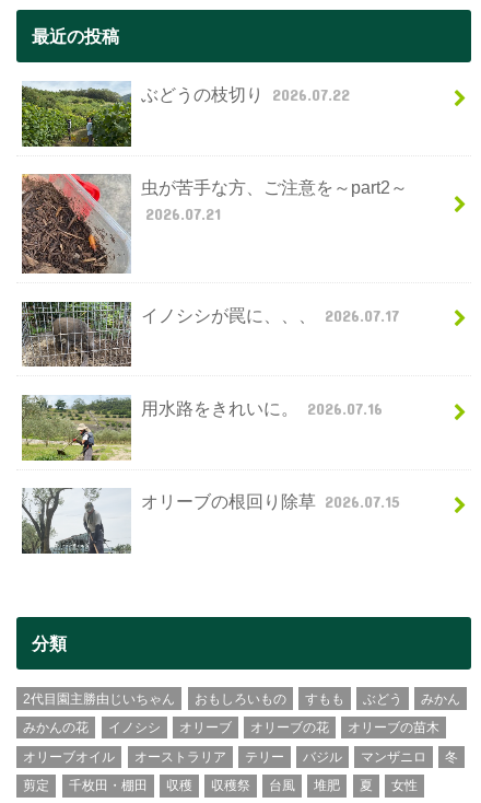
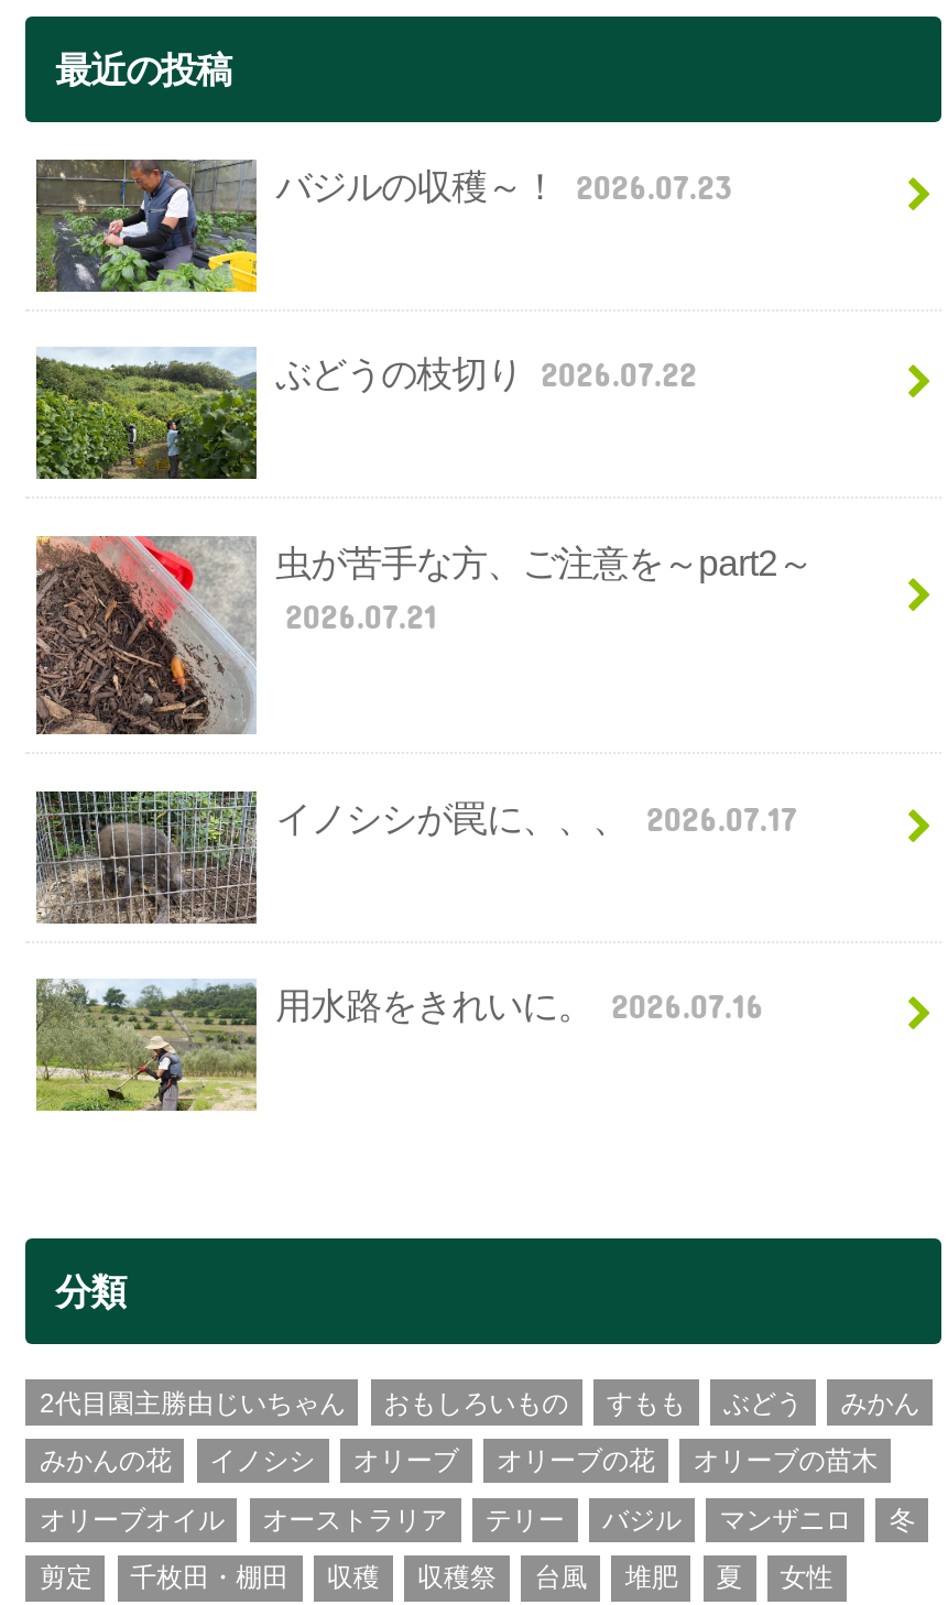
+ [image]
+ バジルの収穫～！ 2026.07.23

moved down: [image] | ぶどうの枝切り 2026.07.22 | 虫が苦手な方、ご注意を～part2～ | 2026.07.21 | イノシシが罠に、、、 2026.07.17 | 用水路をきれいに。 2026.07.16

moved down: [image]

- [image]
- オリーブの根回り除草 2026.07.15
